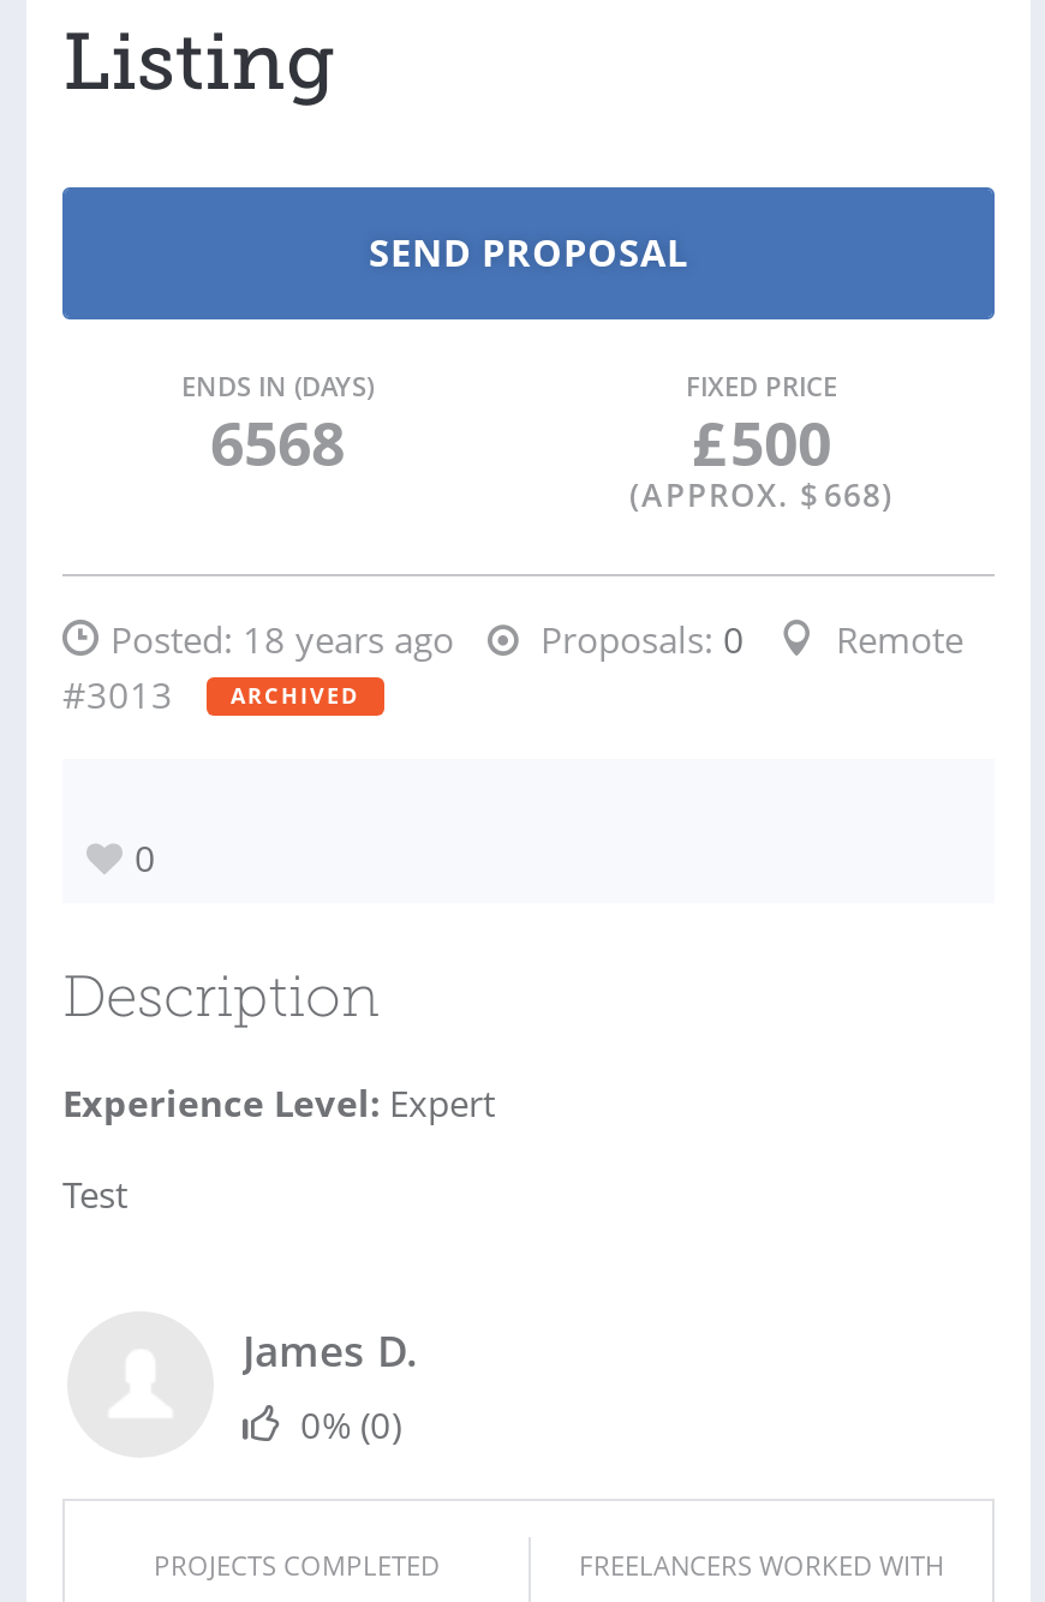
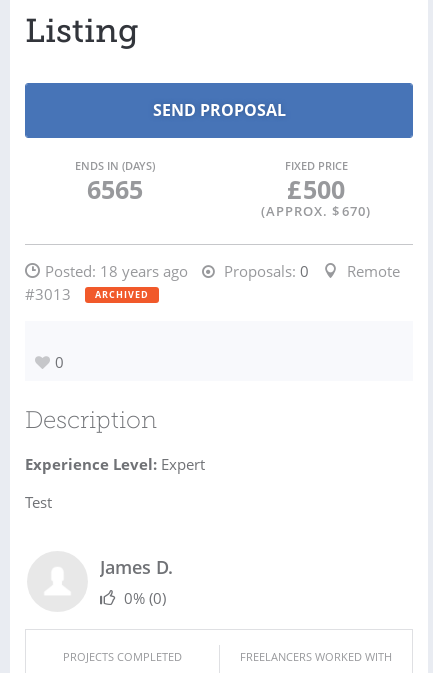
- 6568
+ 6565

- (APPROX. $ 668)
+ (APPROX. $ 670)
